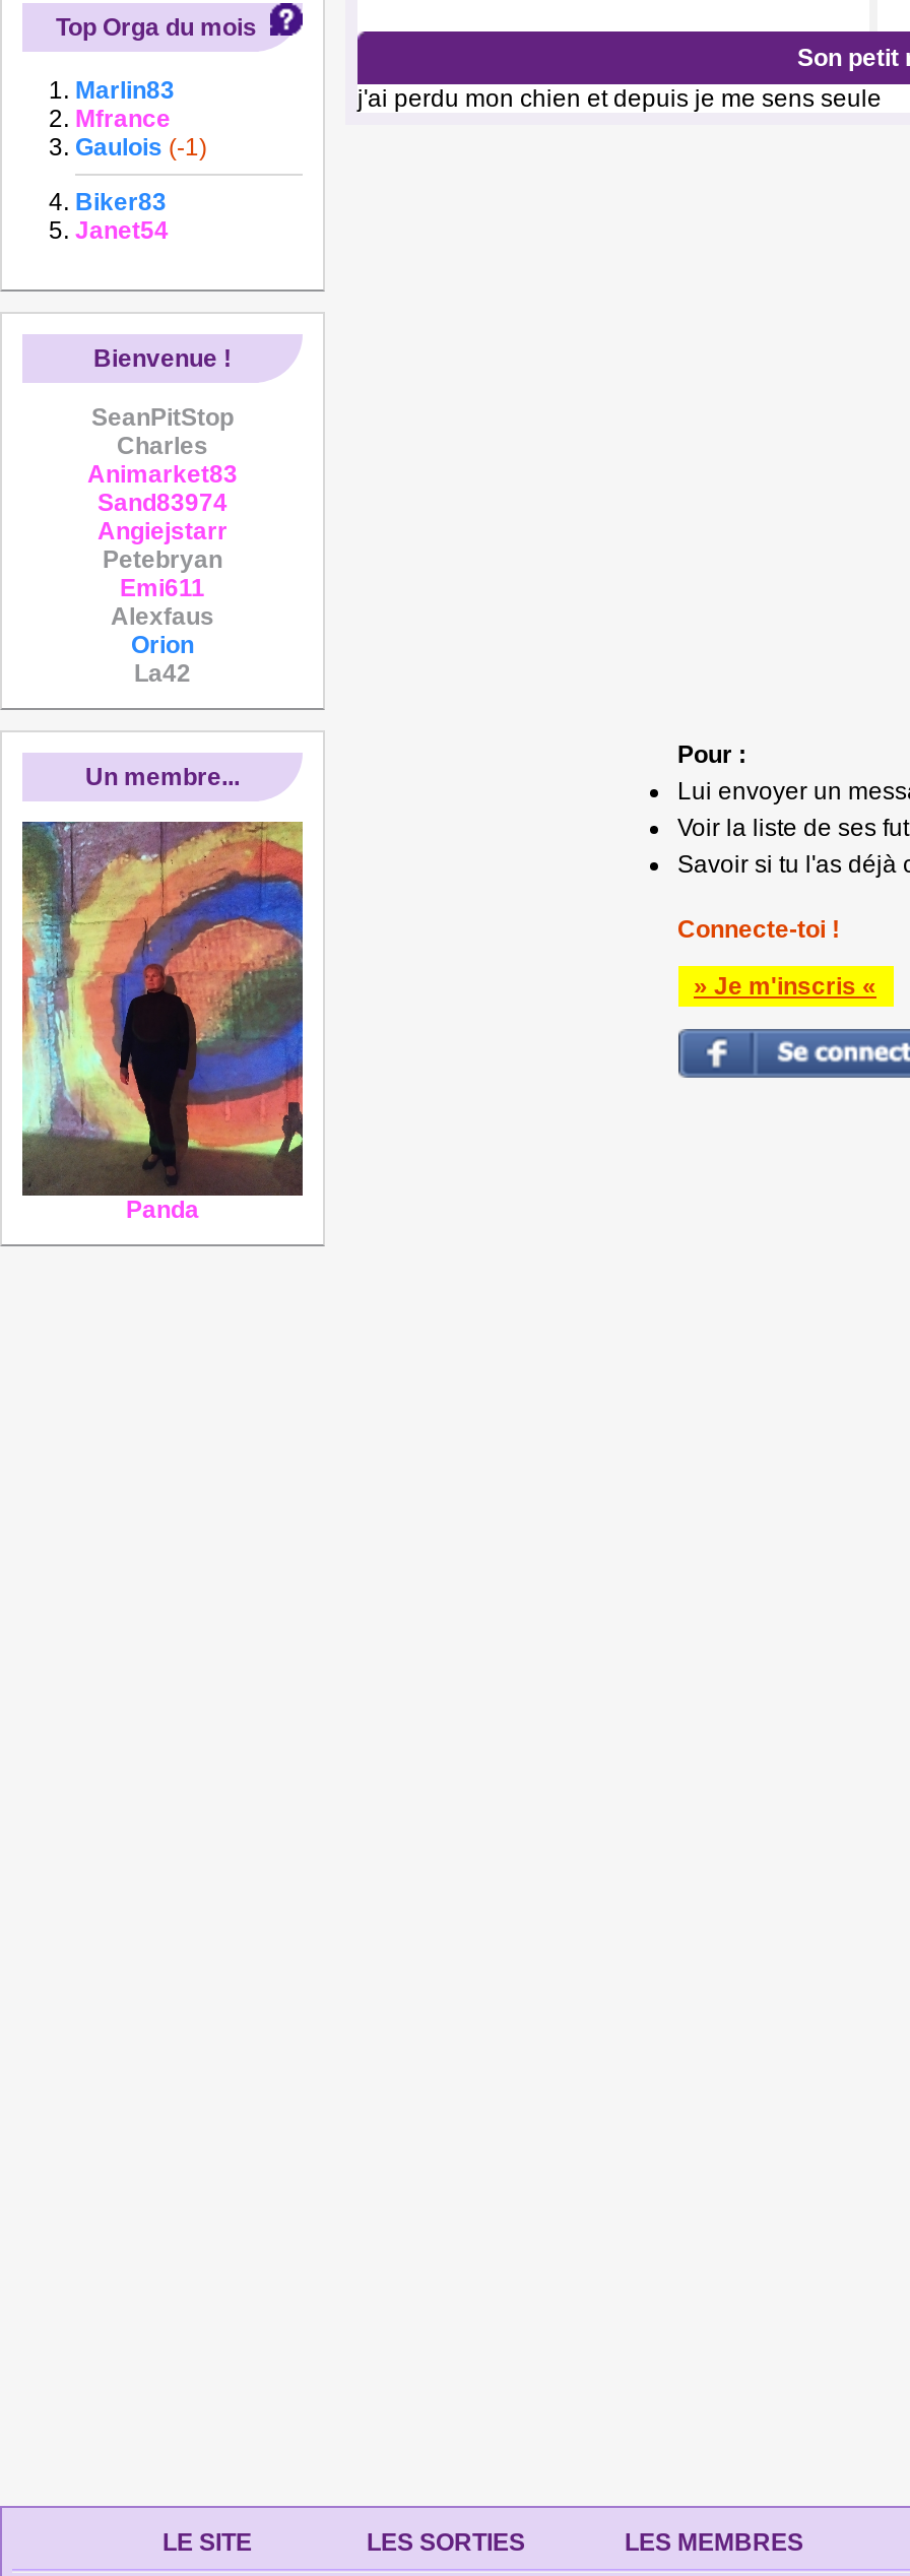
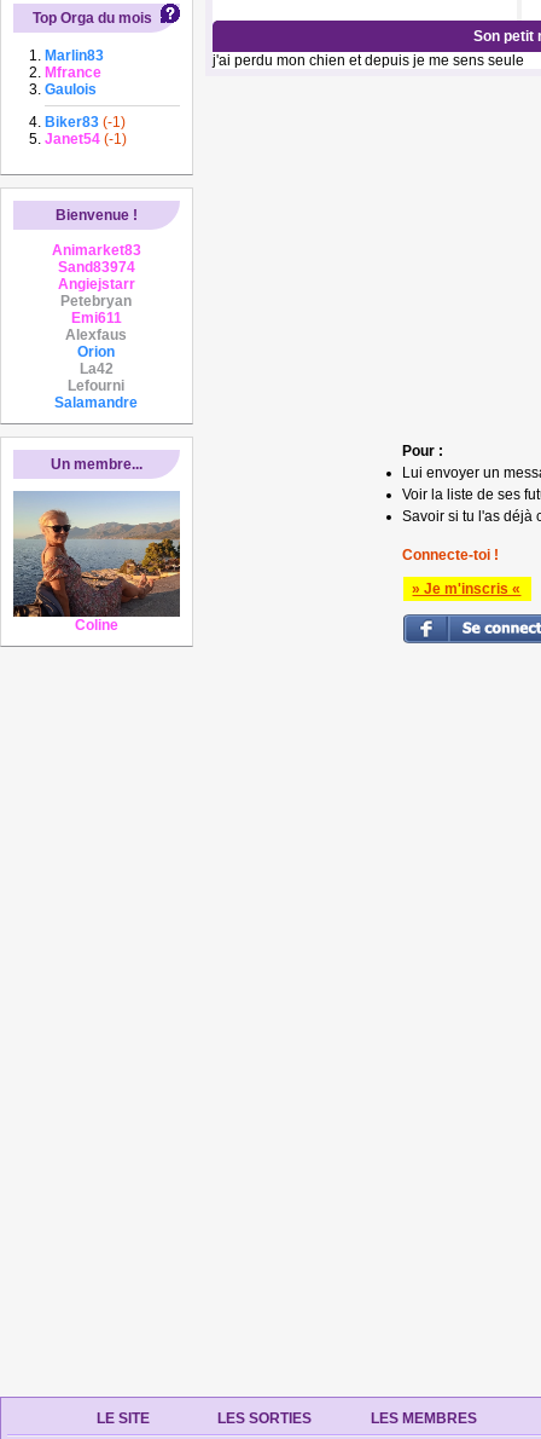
- Gaulois (-1)
+ Gaulois

- Biker83
- Janet54
+ Biker83 (-1)
+ Janet54 (-1)

- SeanPitStop
- Charles

+ Lefourni
+ Salamandre

- [image]
- Panda
+ [image]
+ Coline
